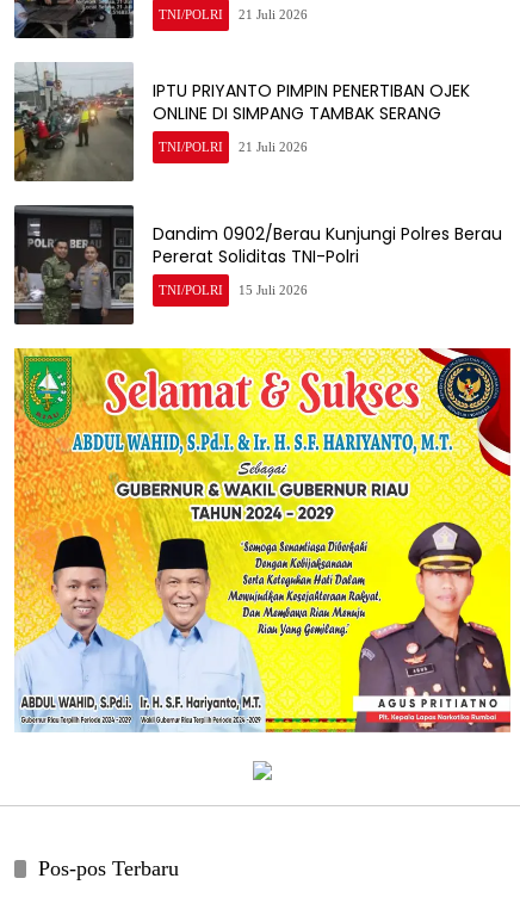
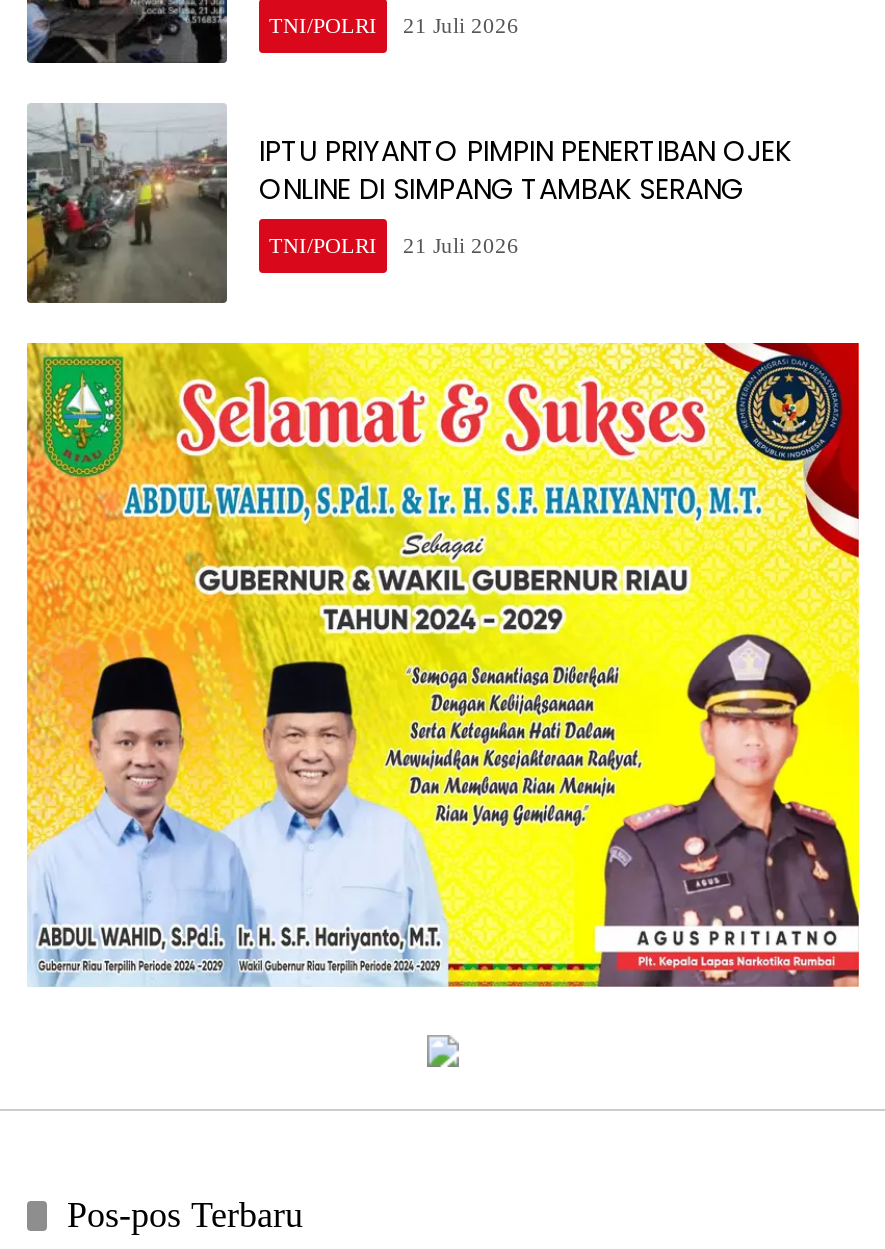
- [image]
- Dandim 0902/Berau Kunjungi Polres Berau
- Pererat Soliditas TNI-Polri
- TNI/POLRI
- 15 Juli 2026
